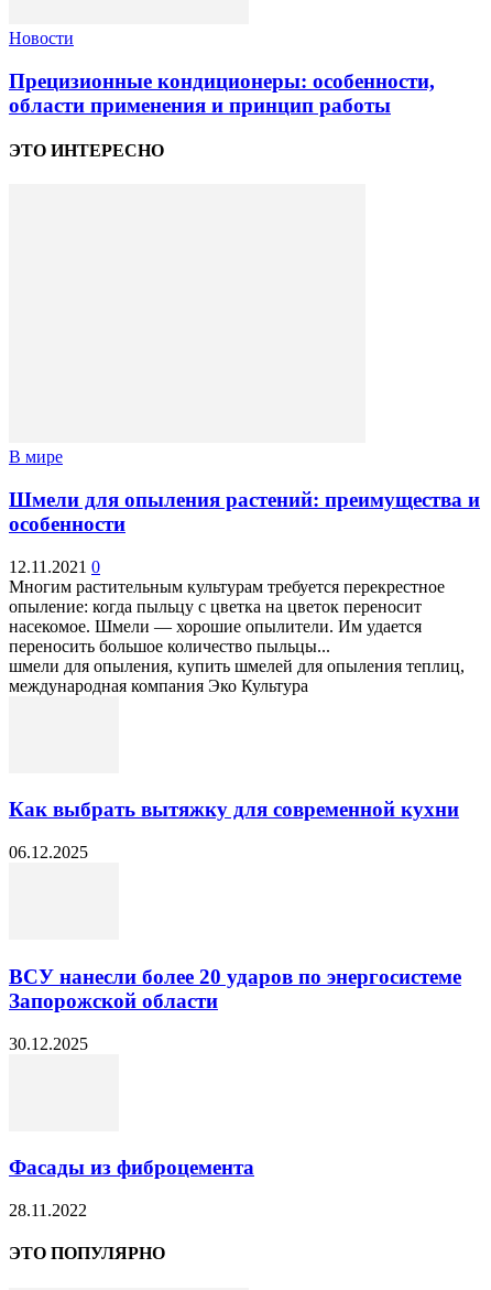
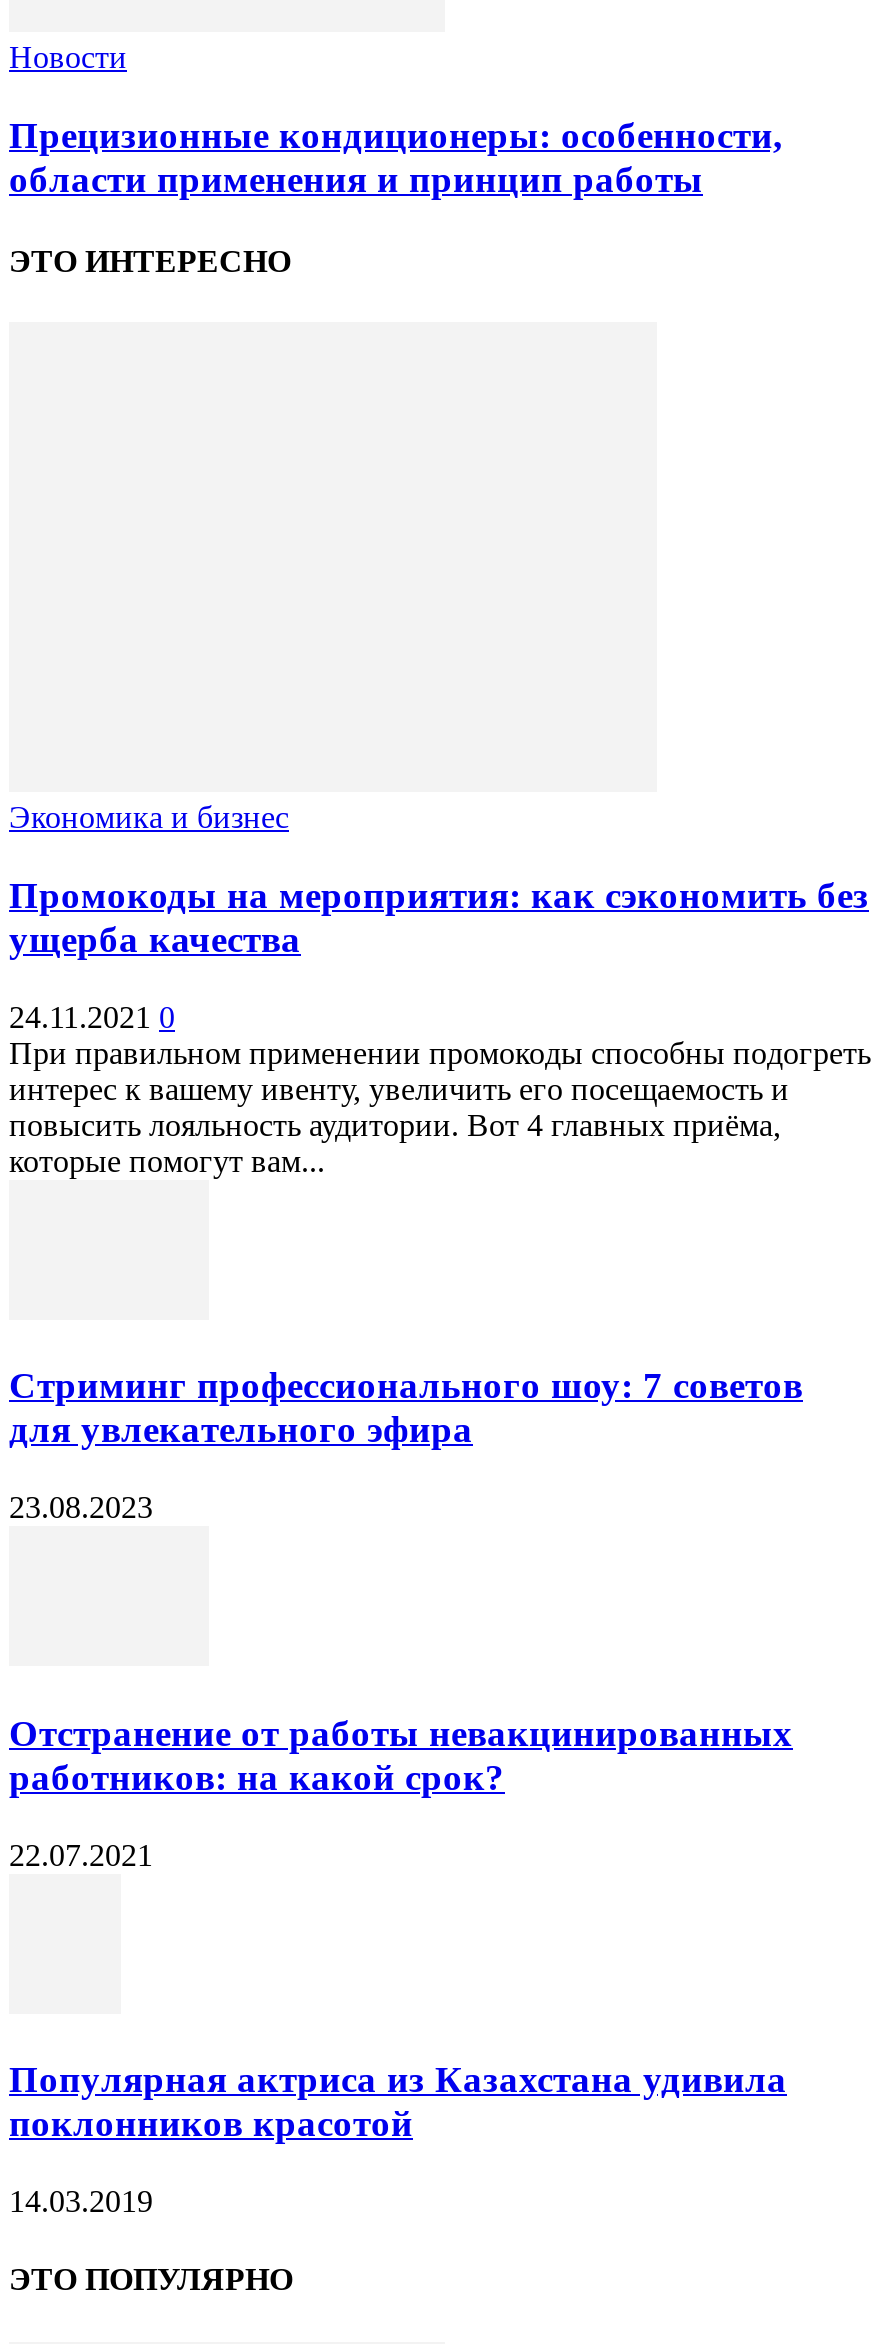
- В мире
+ Экономика и бизнес

- Шмели для опыления растений: преимущества и
- особенности
+ Промокоды на мероприятия: как сэкономить без
+ ущерба качества

- 12.11.2021 0
- Многим растительным культурам требуется перекрестное
- опыление: когда пыльцу с цветка на цветок переносит
- насекомое. Шмели — хорошие опылители. Им удается
- переносить большое количество пыльцы...
- шмели для опыления, купить шмелей для опыления теплиц,
- международная компания Эко Культура
+ 24.11.2021 0
+ При правильном применении промокоды способны подогреть
+ интерес к вашему ивенту, увеличить его посещаемость и
+ повысить лояльность аудитории. Вот 4 главных приёма,
+ которые помогут вам...

- Как выбрать вытяжку для современной кухни
+ Стриминг профессионального шоу: 7 советов
+ для увлекательного эфира

- 06.12.2025
+ 23.08.2023

- ВСУ нанесли более 20 ударов по энергосистеме
- Запорожской области
+ Отстранение от работы невакцинированных
+ работников: на какой срок?

- 30.12.2025
+ 22.07.2021

- Фасады из фиброцемента
+ Популярная актриса из Казахстана удивила
+ поклонников красотой

- 28.11.2022
+ 14.03.2019
